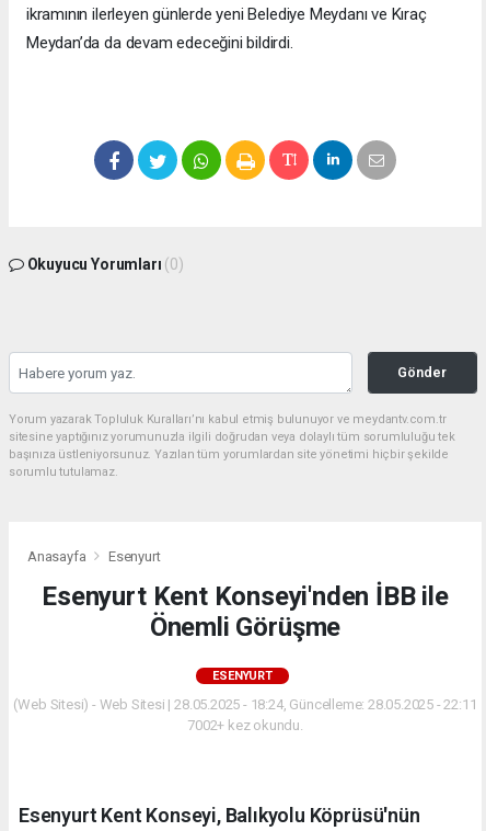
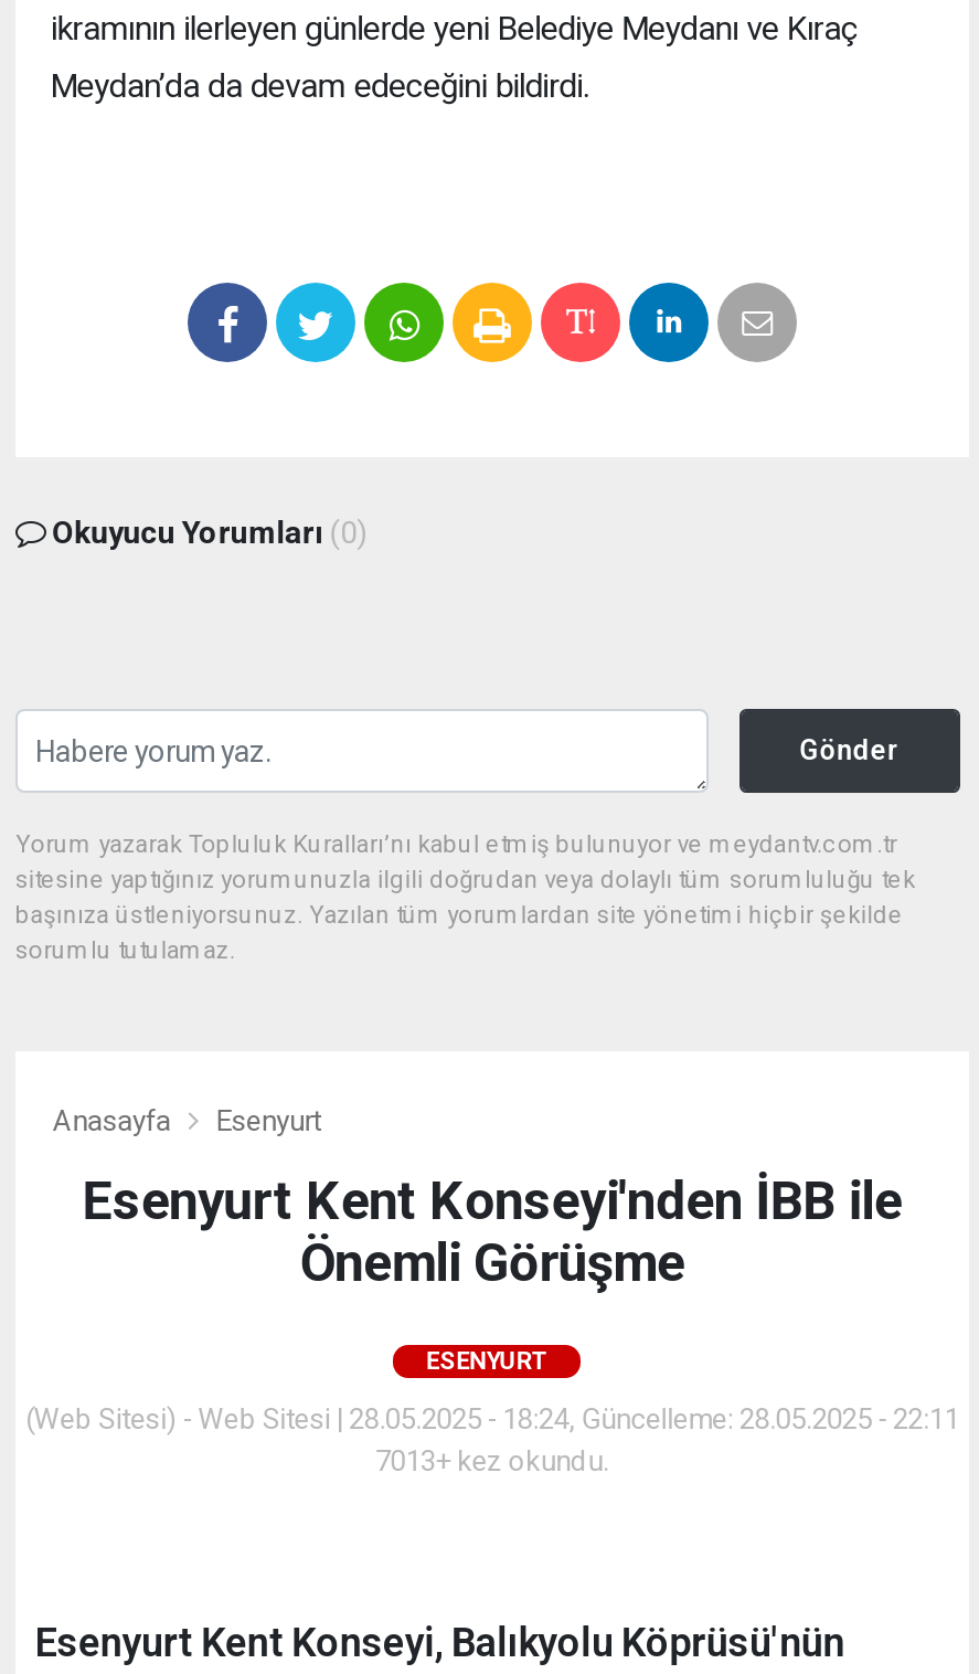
- 7002+ kez okundu.
+ 7013+ kez okundu.
